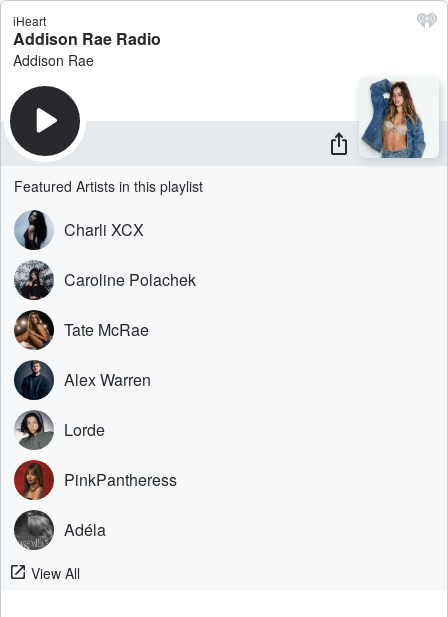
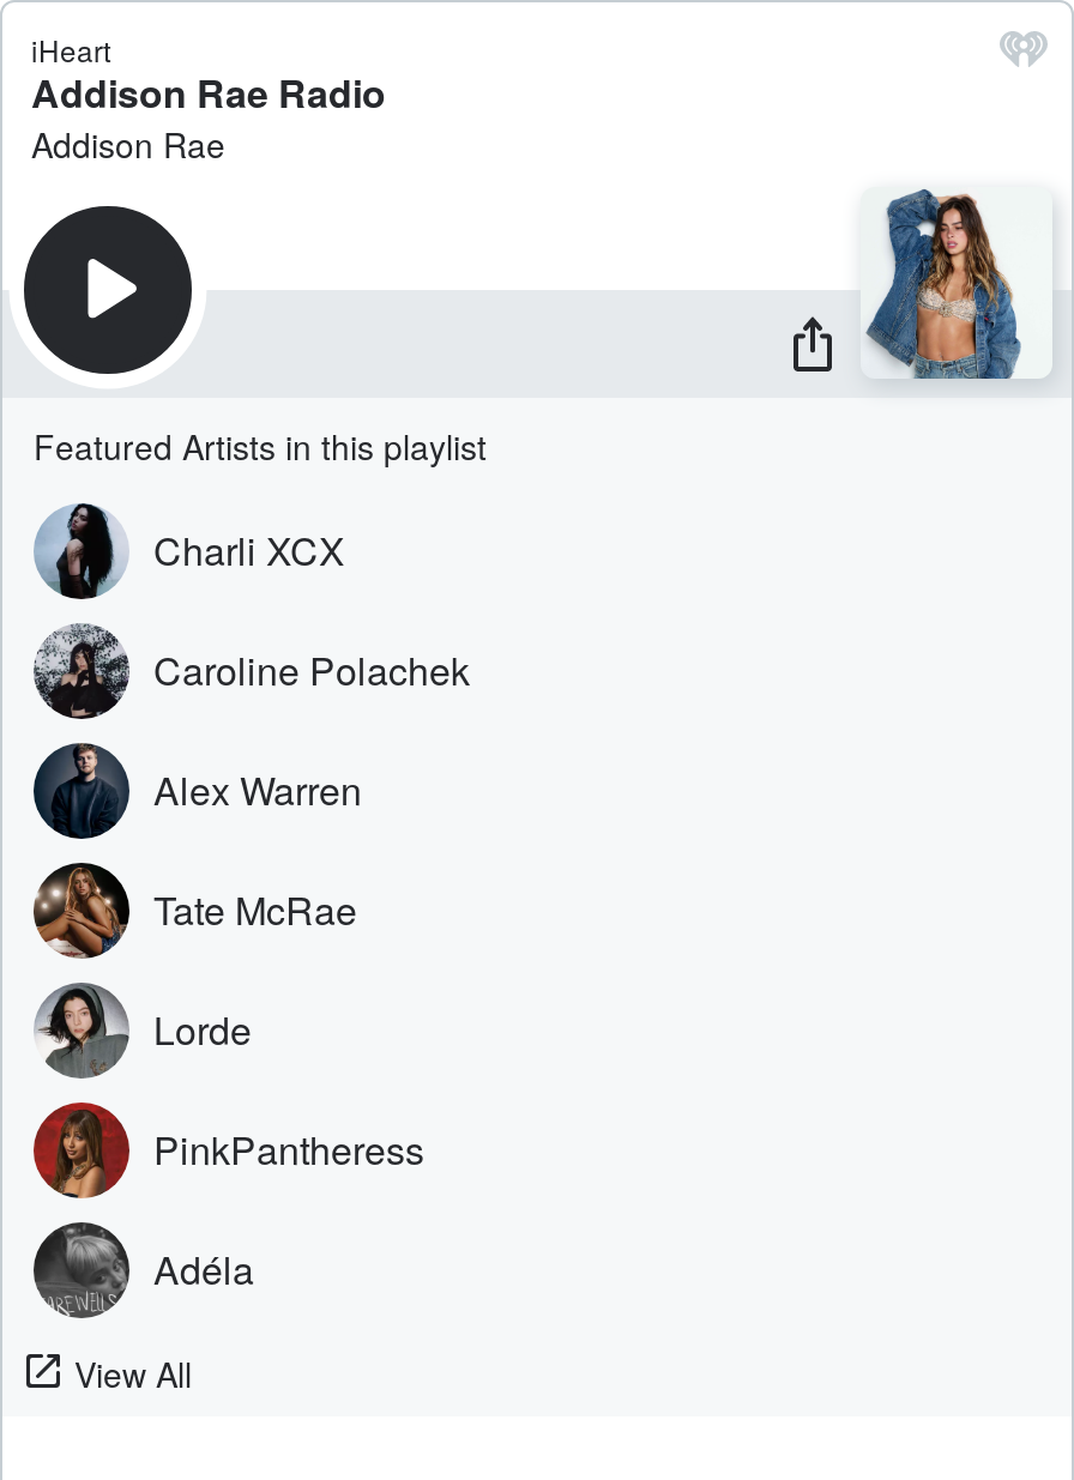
moved down: [image] | Tate McRae

moved up: [image] | Alex Warren
